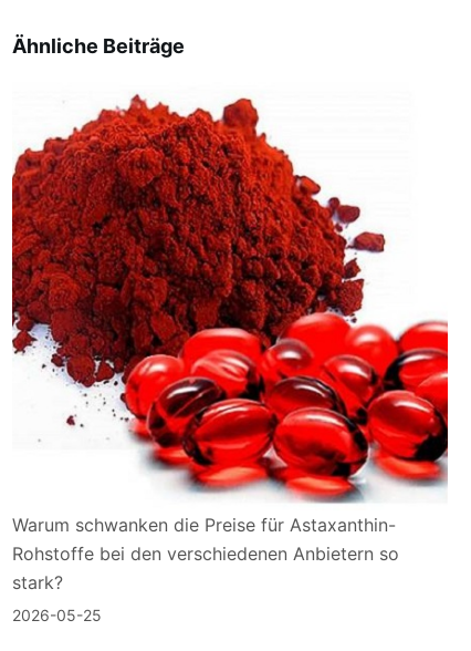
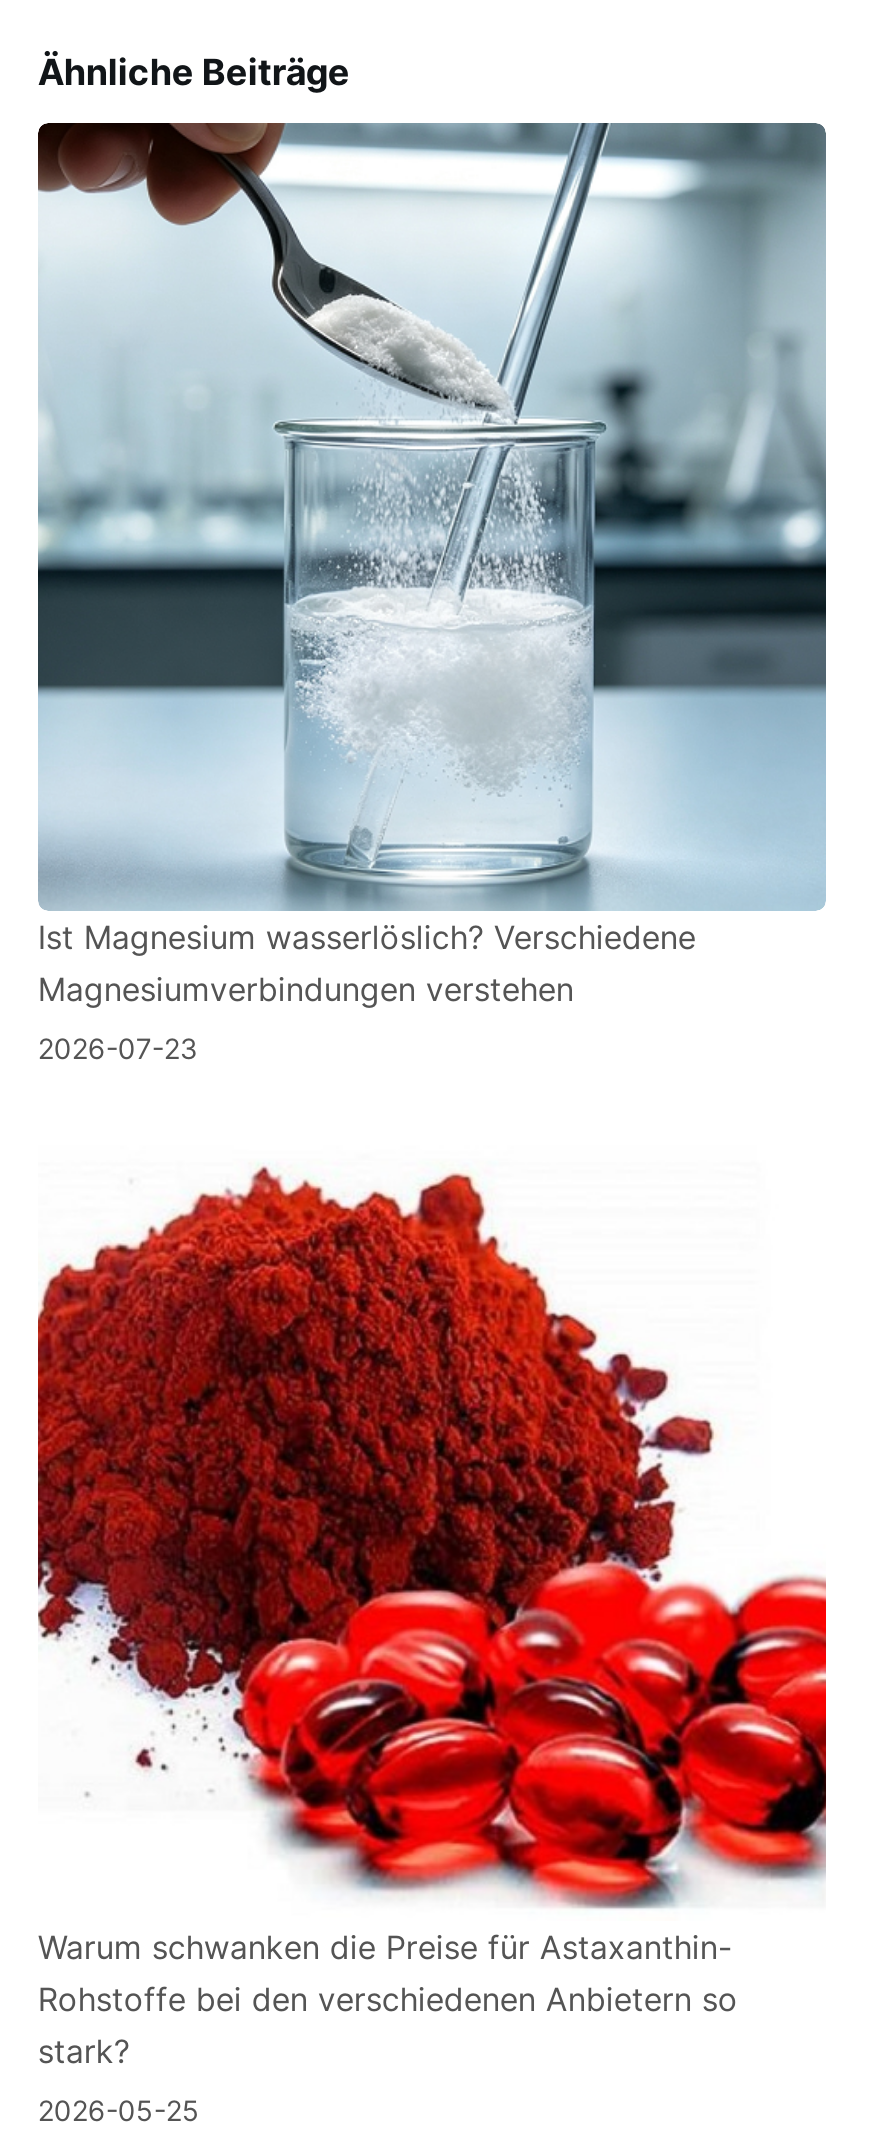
+ [image]
+ Ist Magnesium wasserlöslich? Verschiedene
+ Magnesiumverbindungen verstehen
+ 2026-07-23
